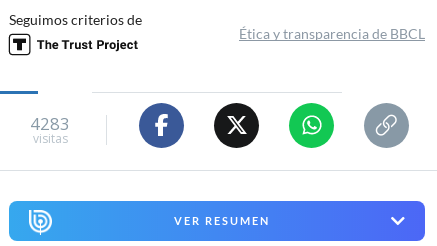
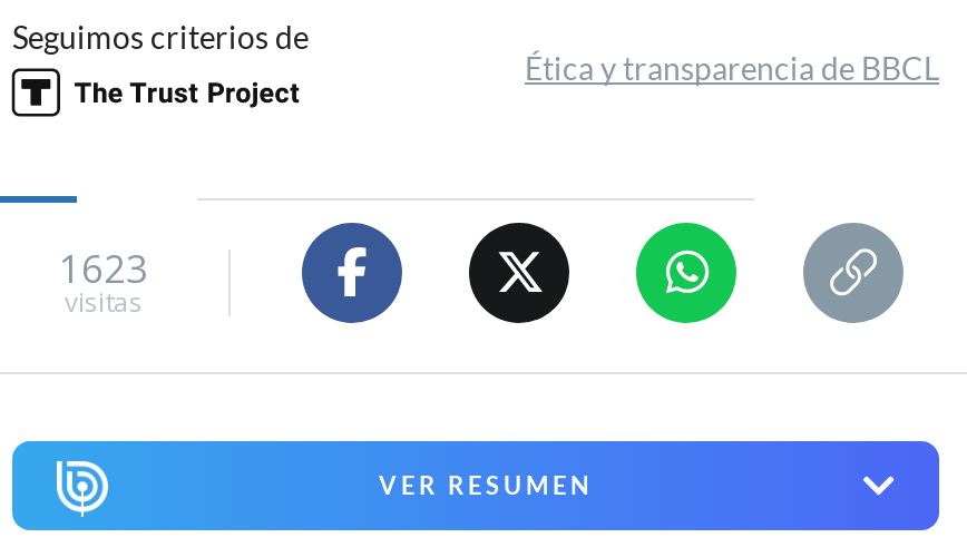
- 4283
+ 1623
